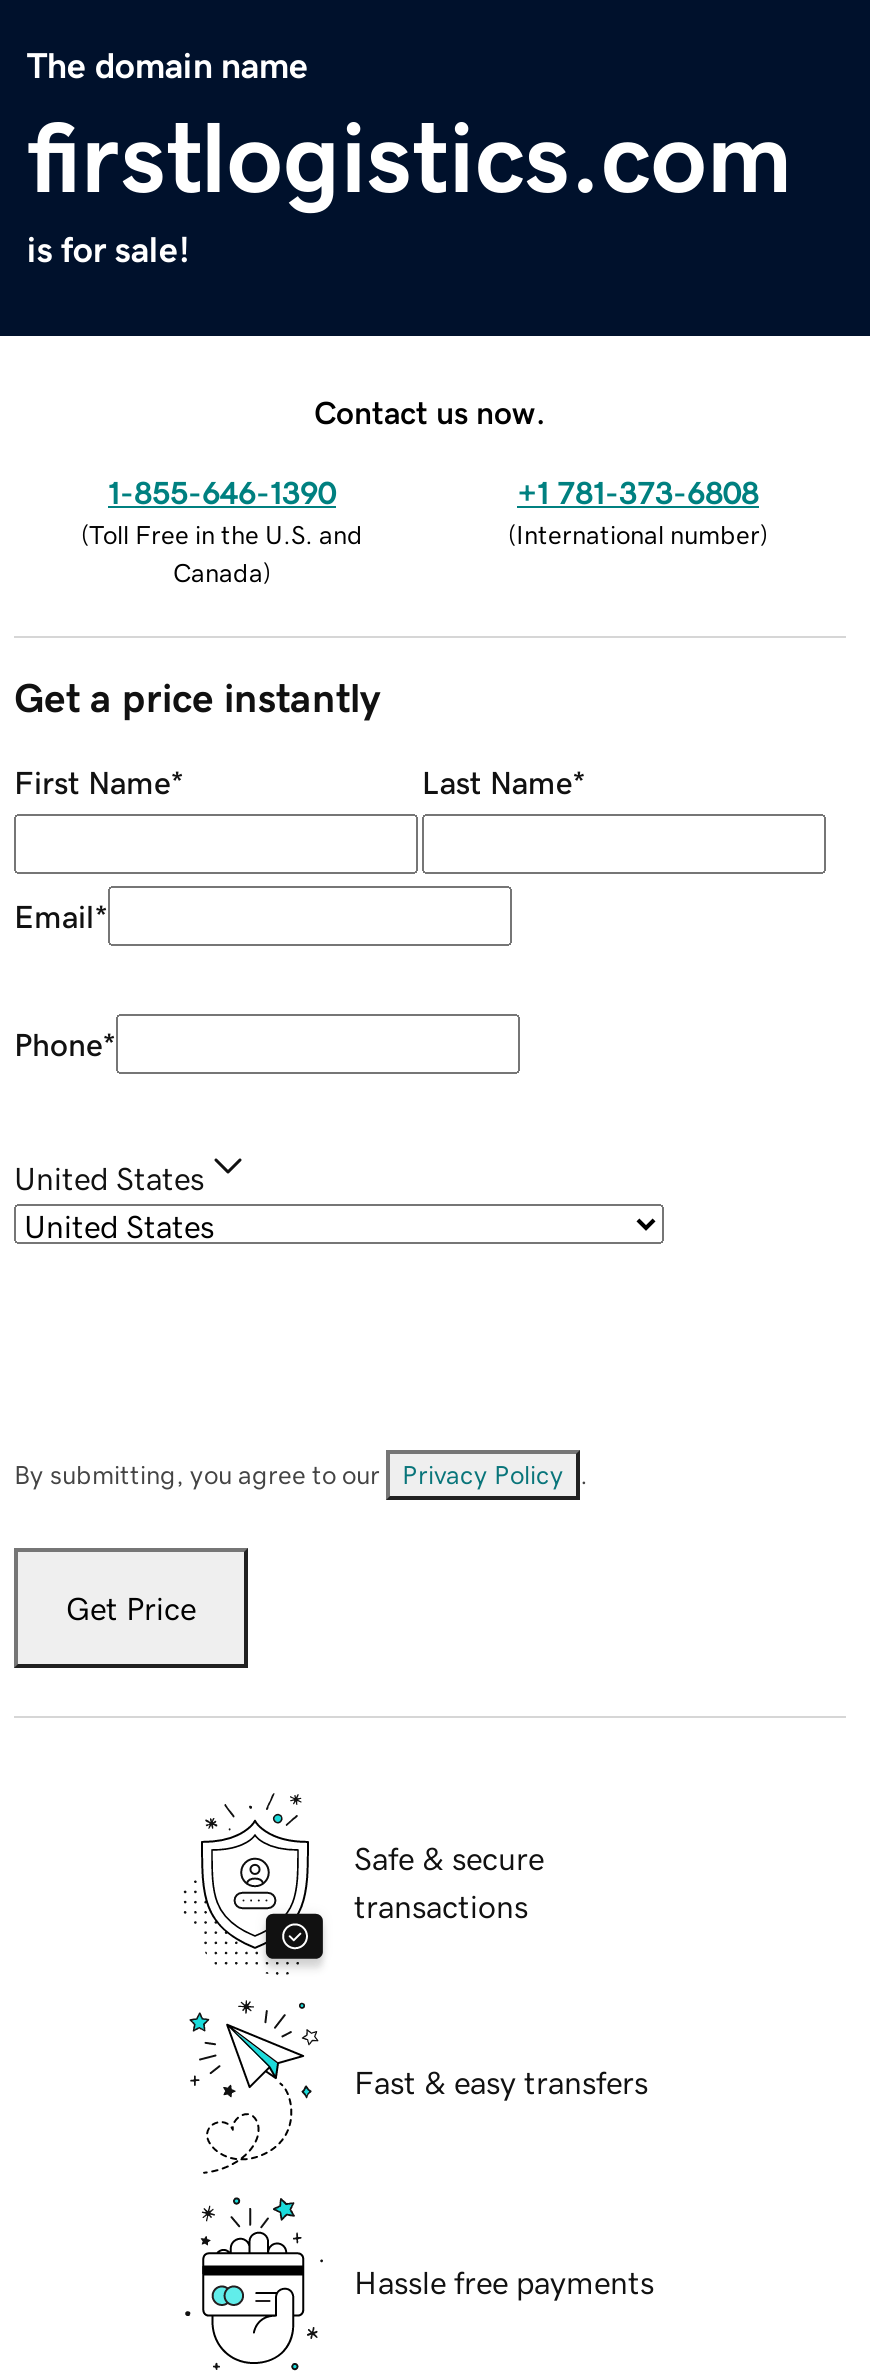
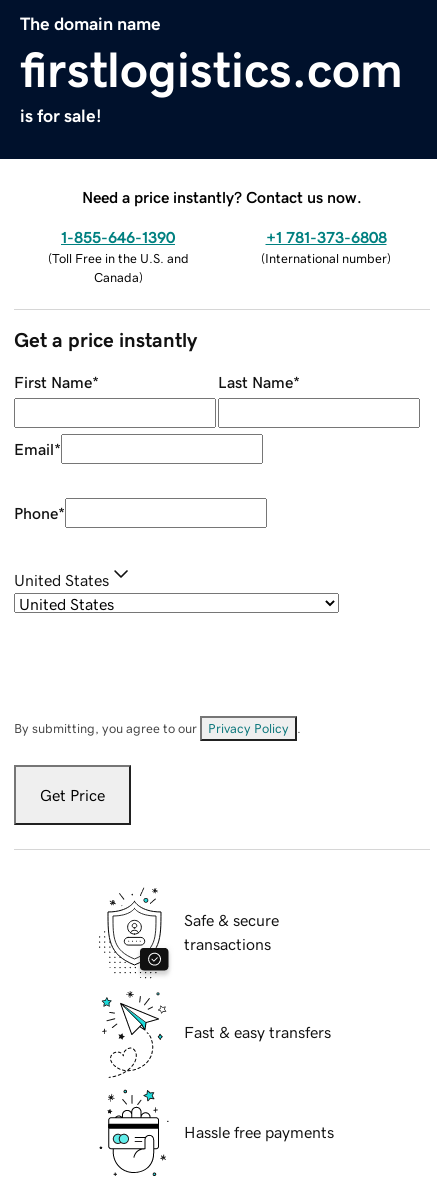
- Contact us now.
+ Need a price instantly? Contact us now.
